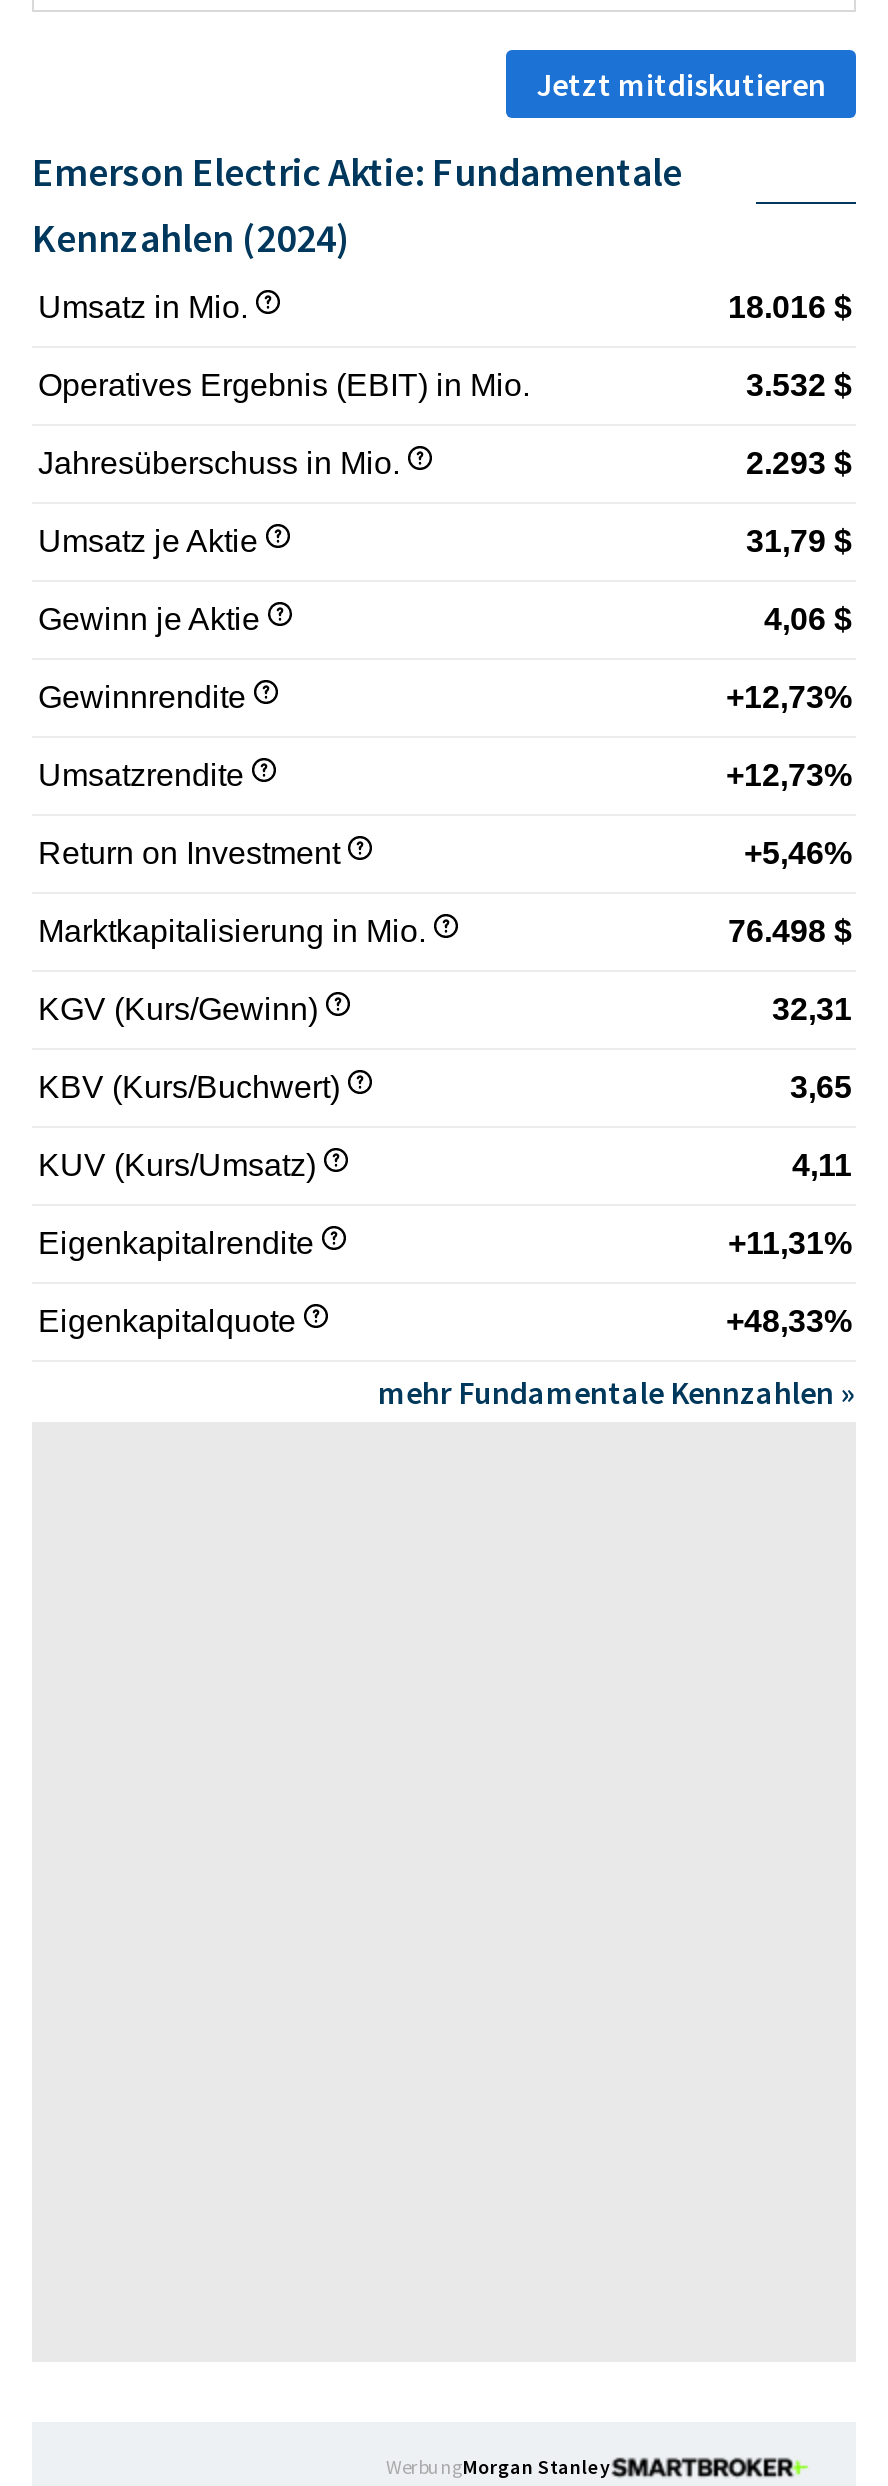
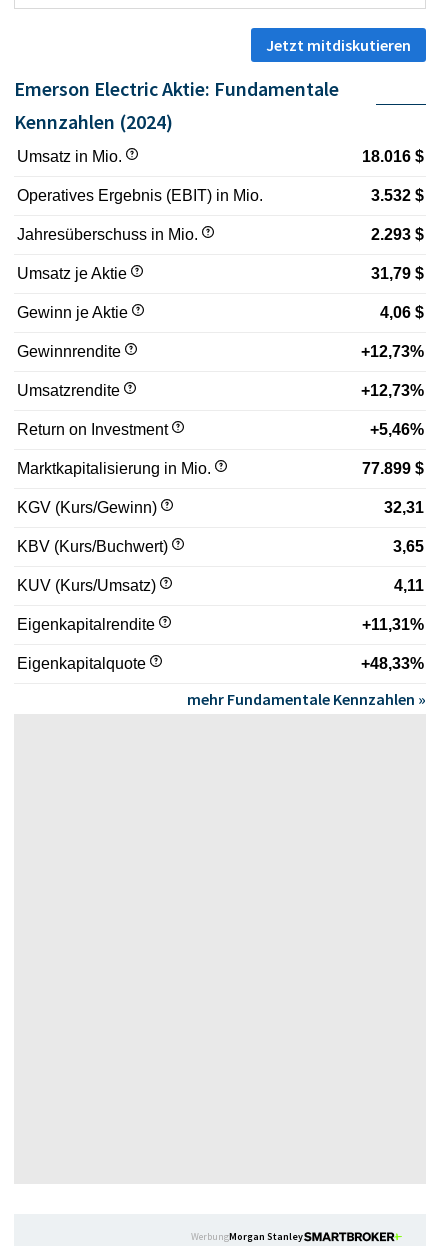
- 76.498 $
+ 77.899 $
